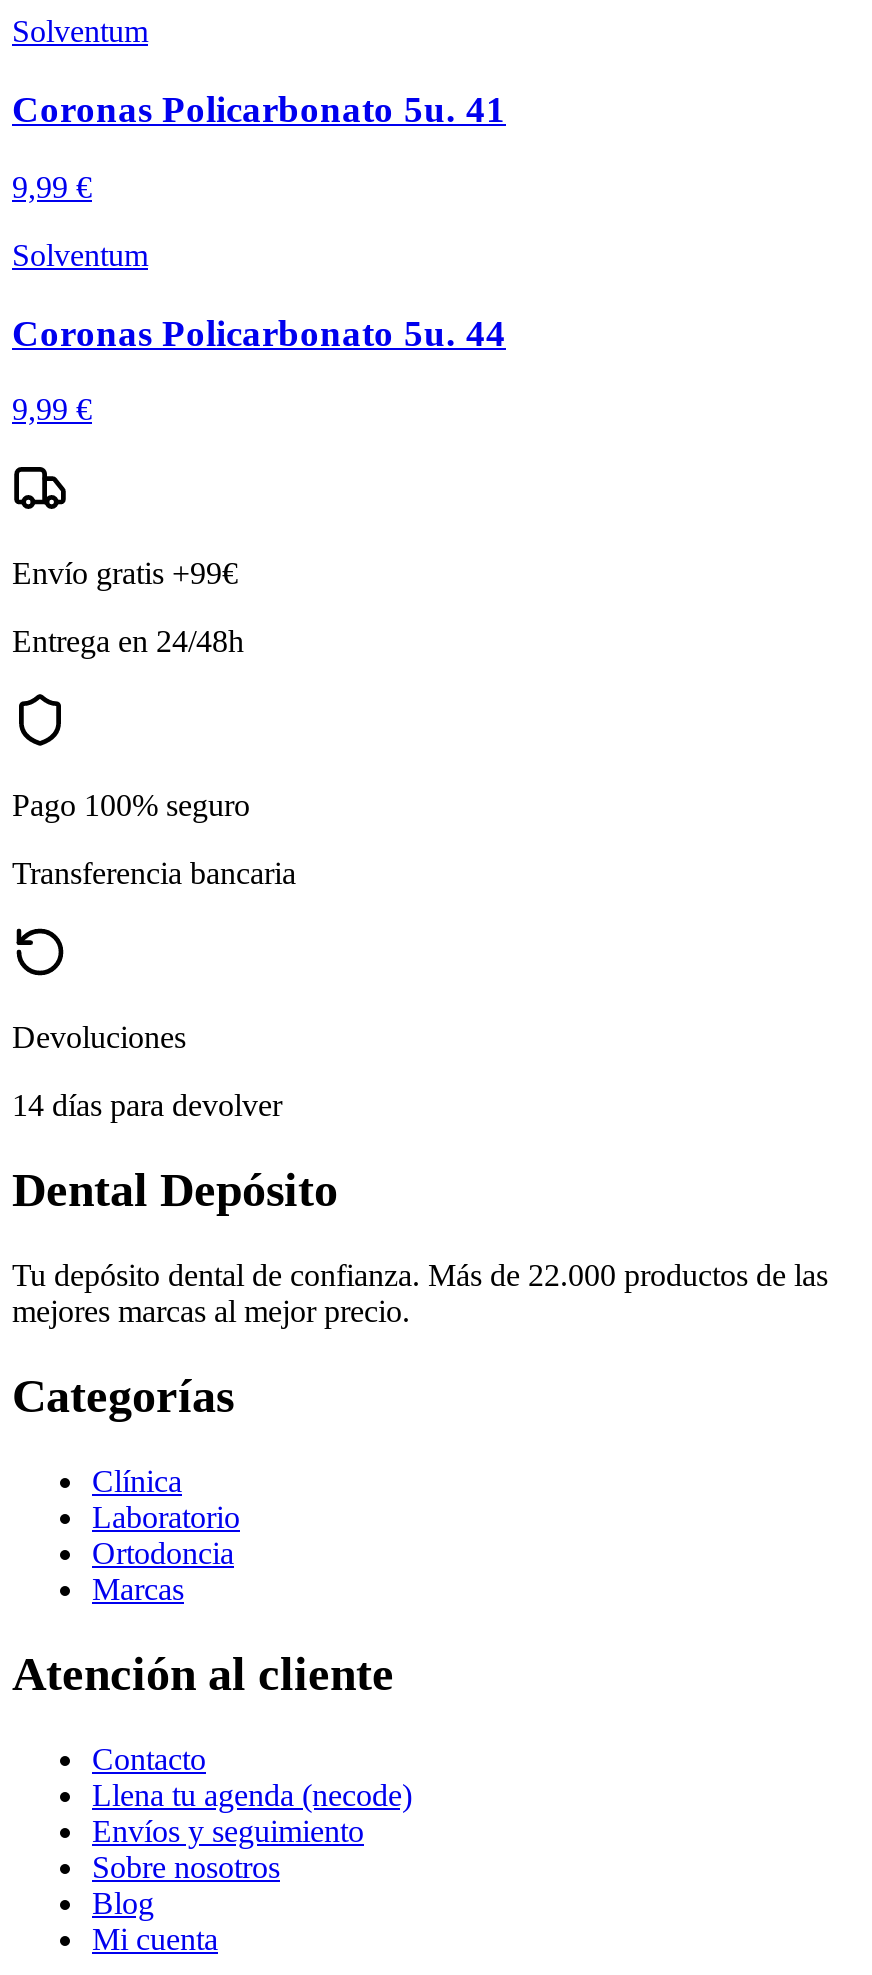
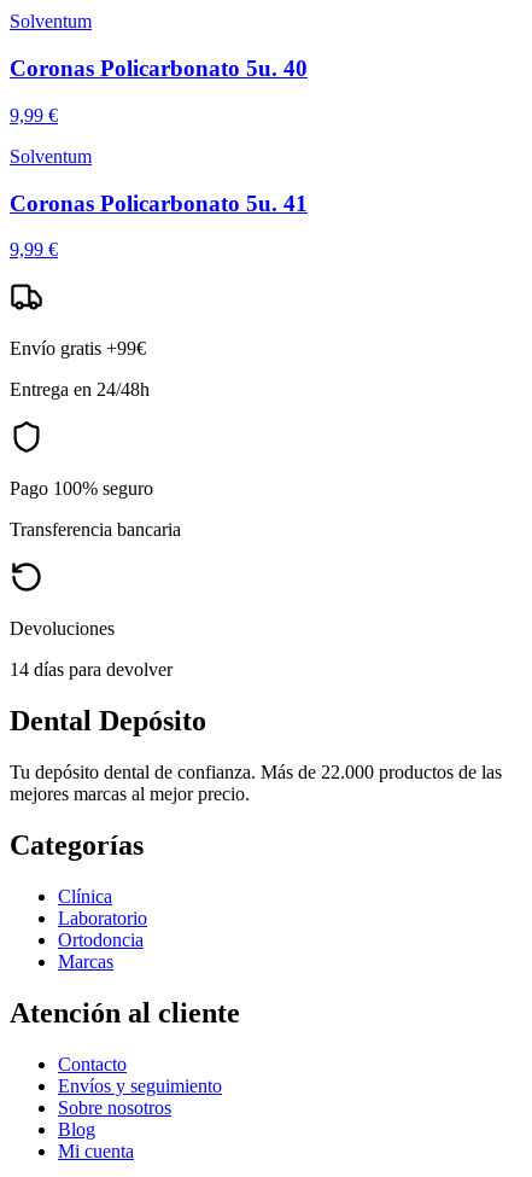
+ Coronas Policarbonato 5u. 40

moved down: Coronas Policarbonato 5u. 41

- Coronas Policarbonato 5u. 44

- Llena tu agenda (necode)
